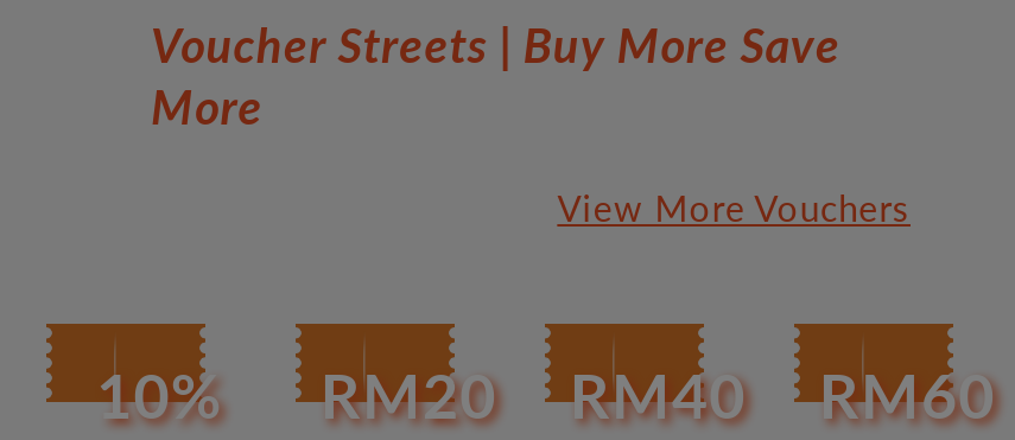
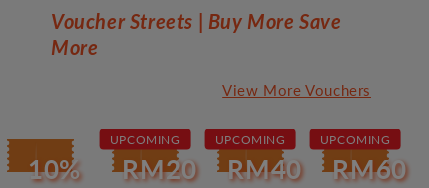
+ UPCOMING

+ UPCOMING

+ UPCOMING
